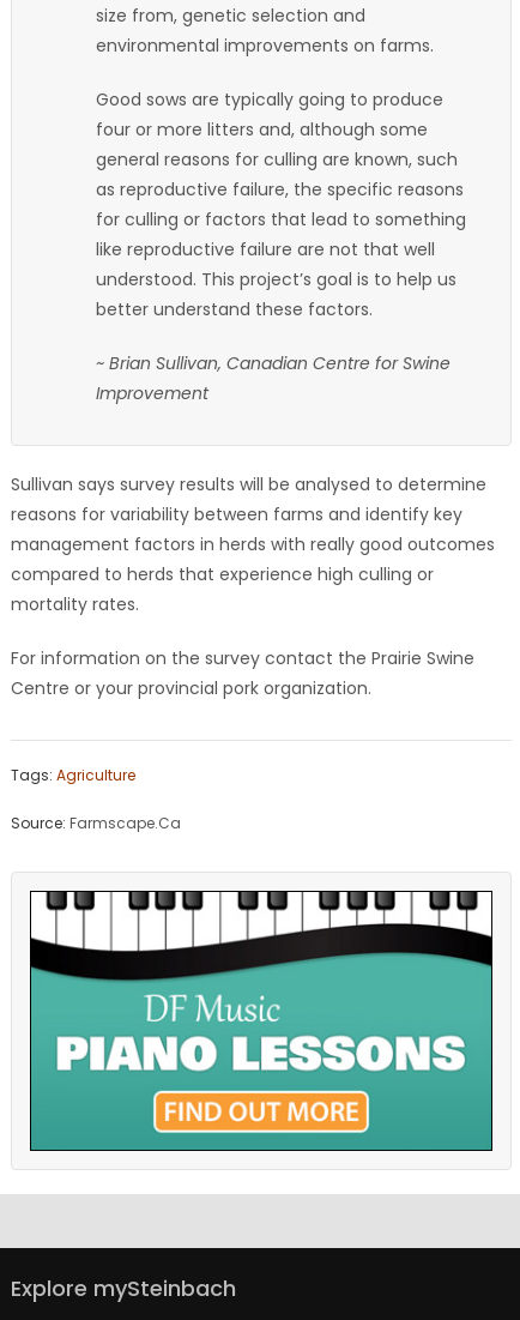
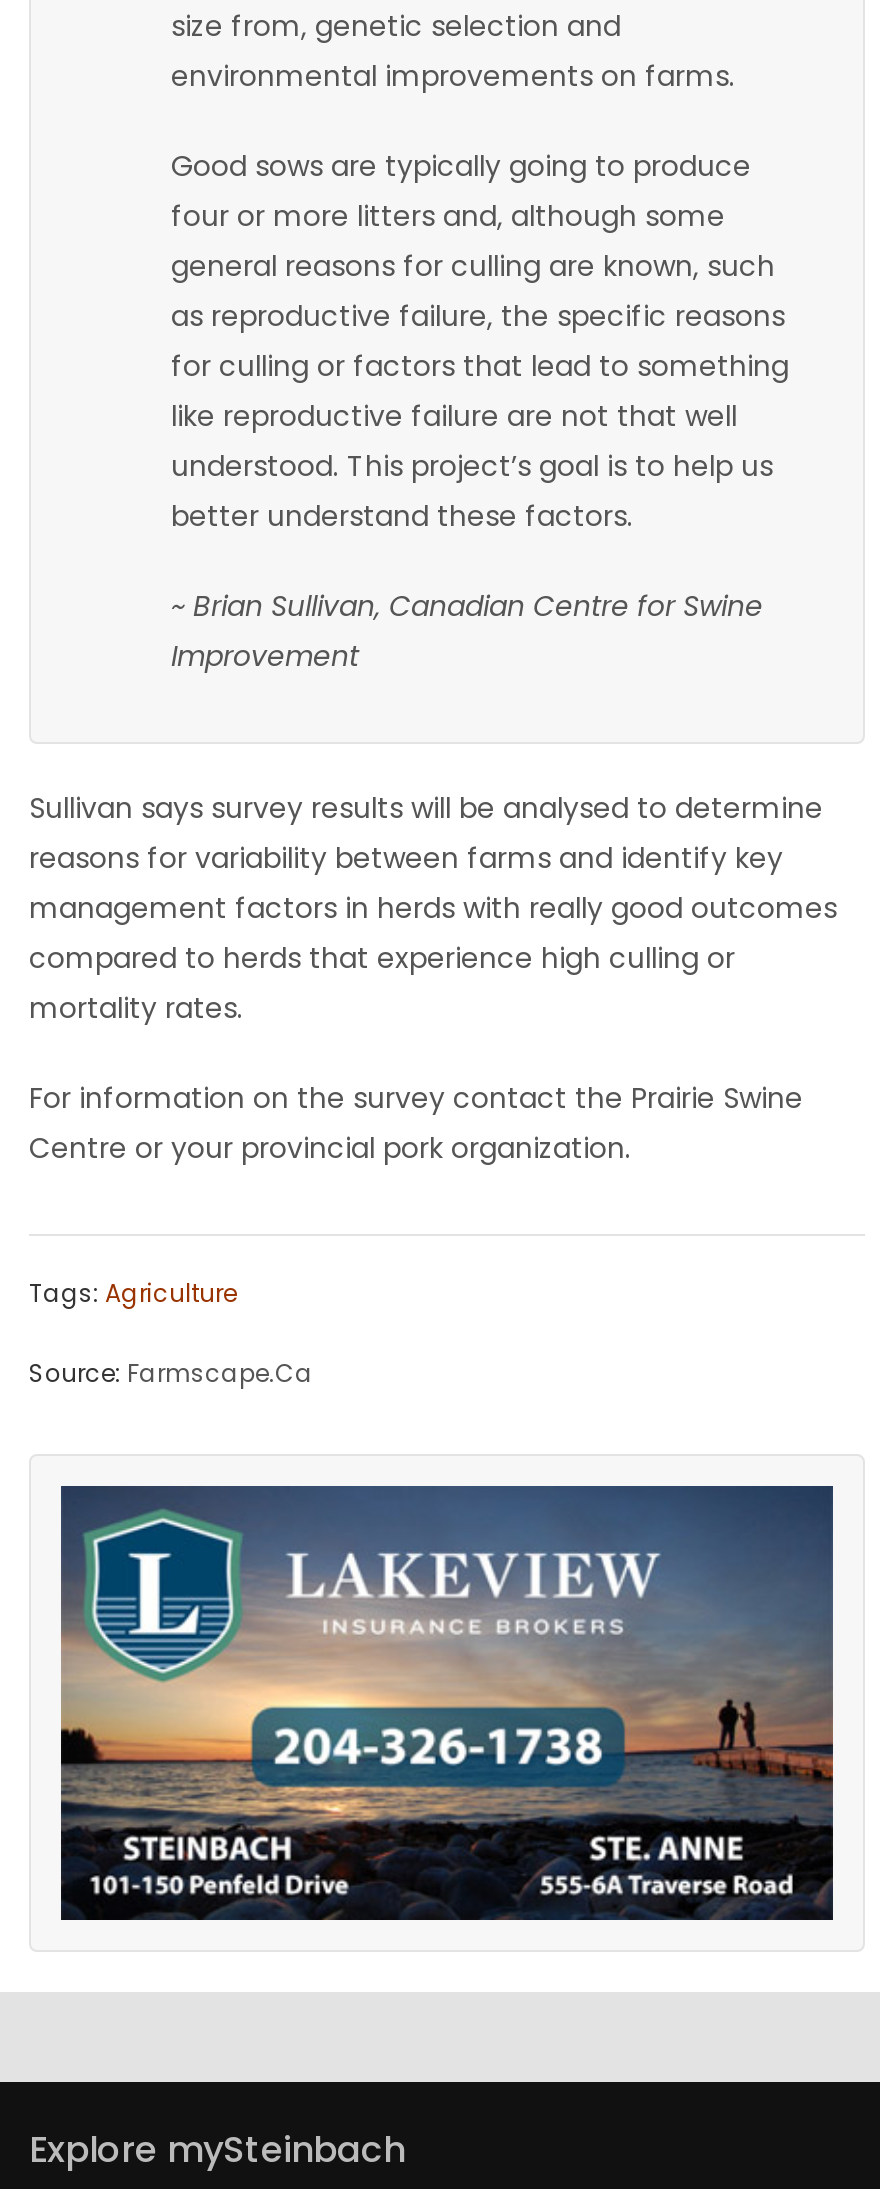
- [image]
+ [image]
